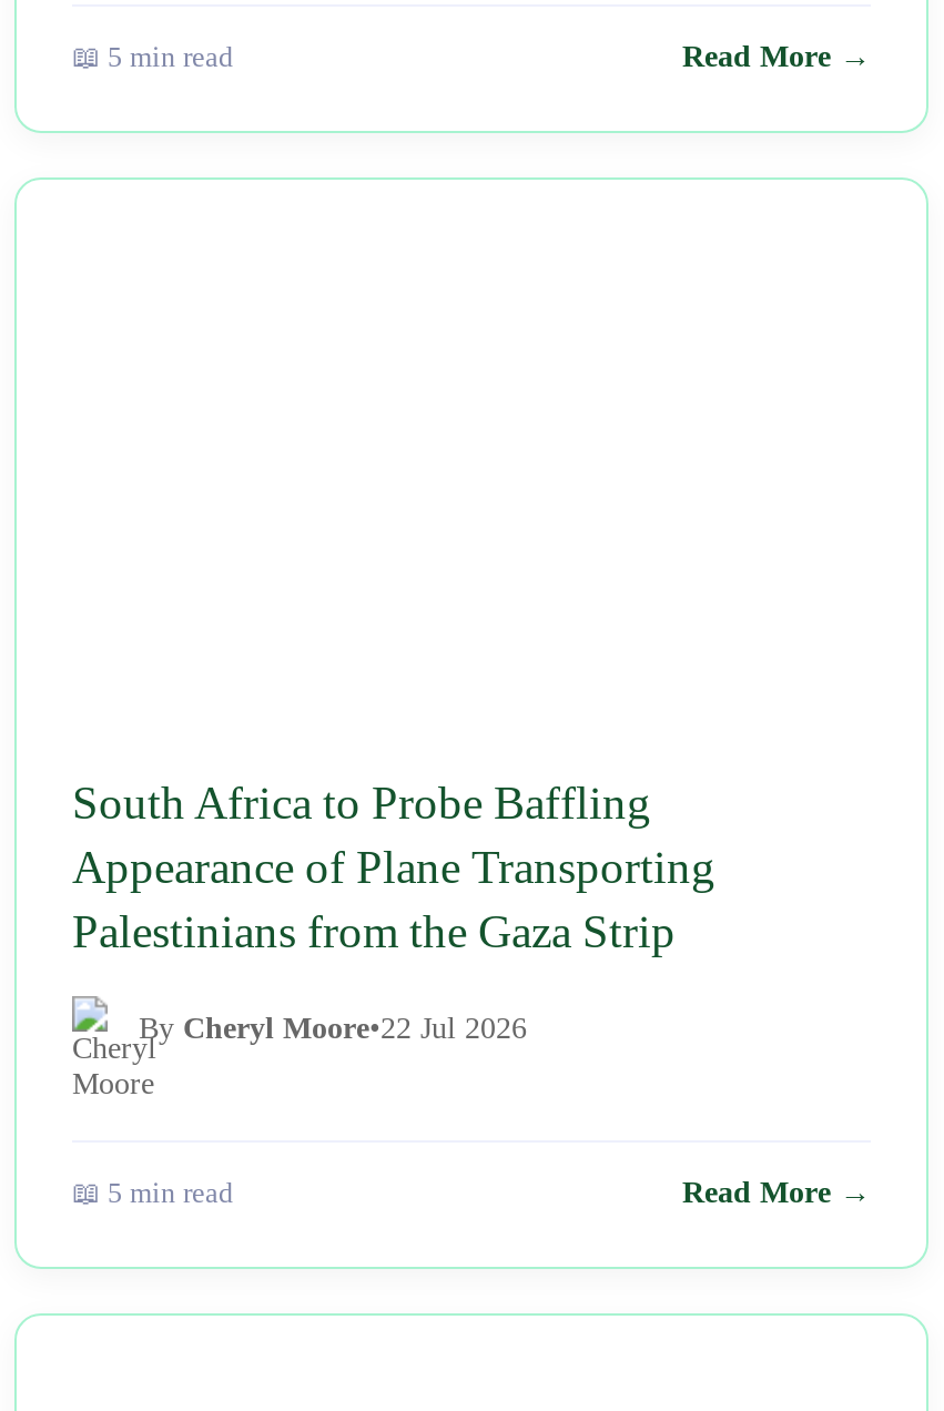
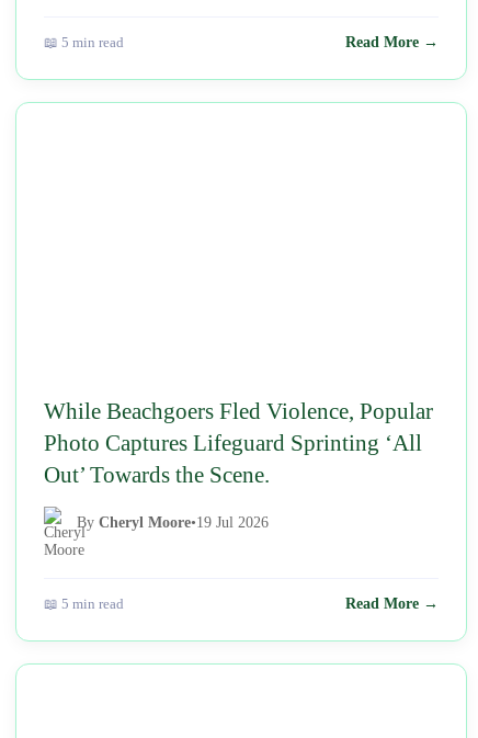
- South Africa to Probe Baffling
- Appearance of Plane Transporting
- Palestinians from the Gaza Strip
+ While Beachgoers Fled Violence, Popular
+ Photo Captures Lifeguard Sprinting ‘All
+ Out’ Towards the Scene.

- By Cheryl Moore•22 Jul 2026
+ By Cheryl Moore•19 Jul 2026
